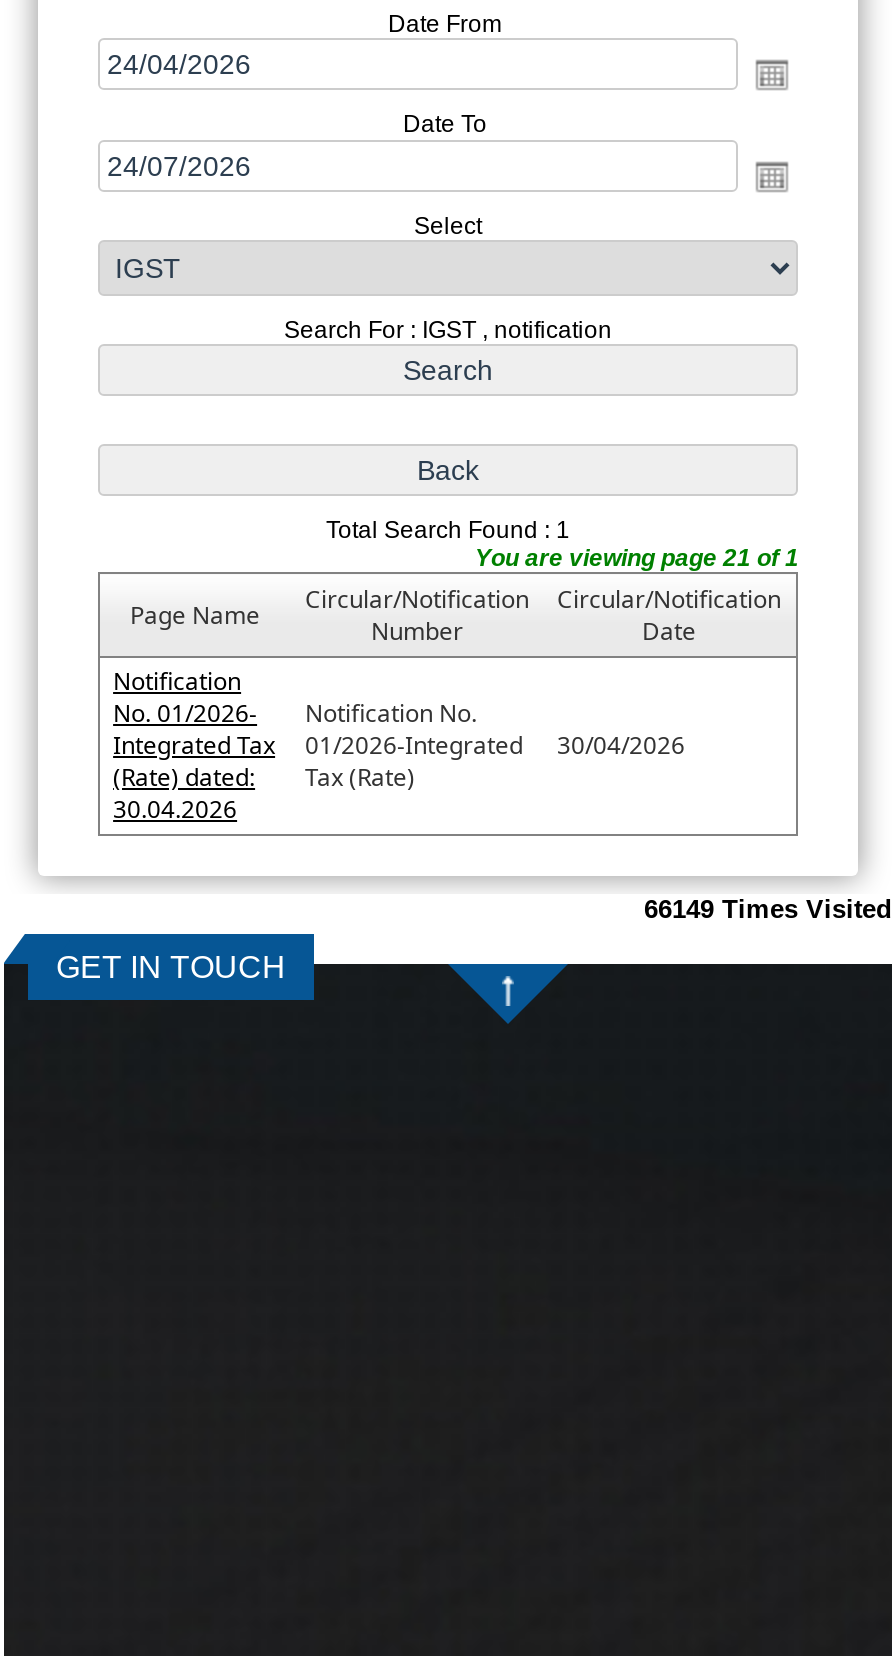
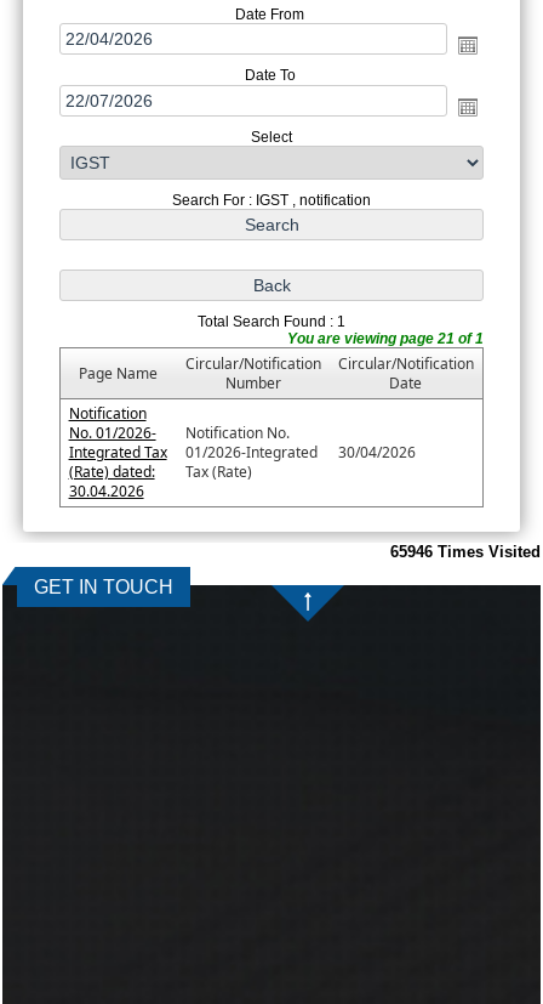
- 66149 Times Visited
+ 65946 Times Visited
